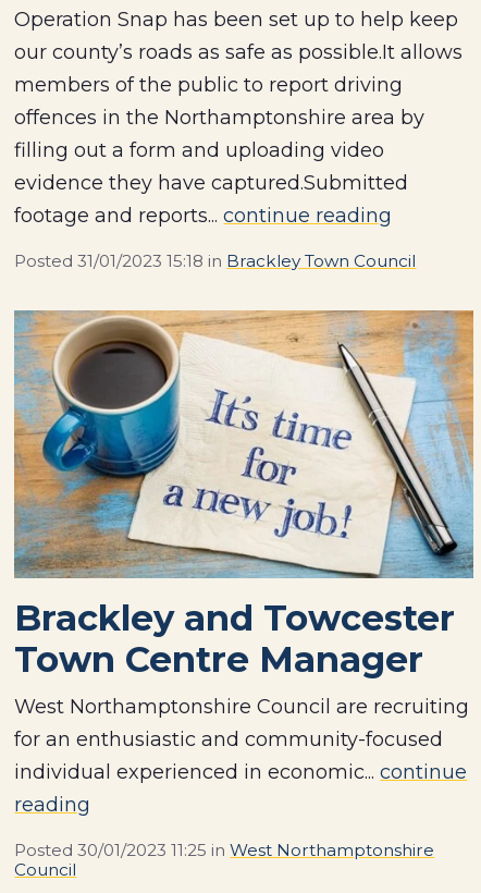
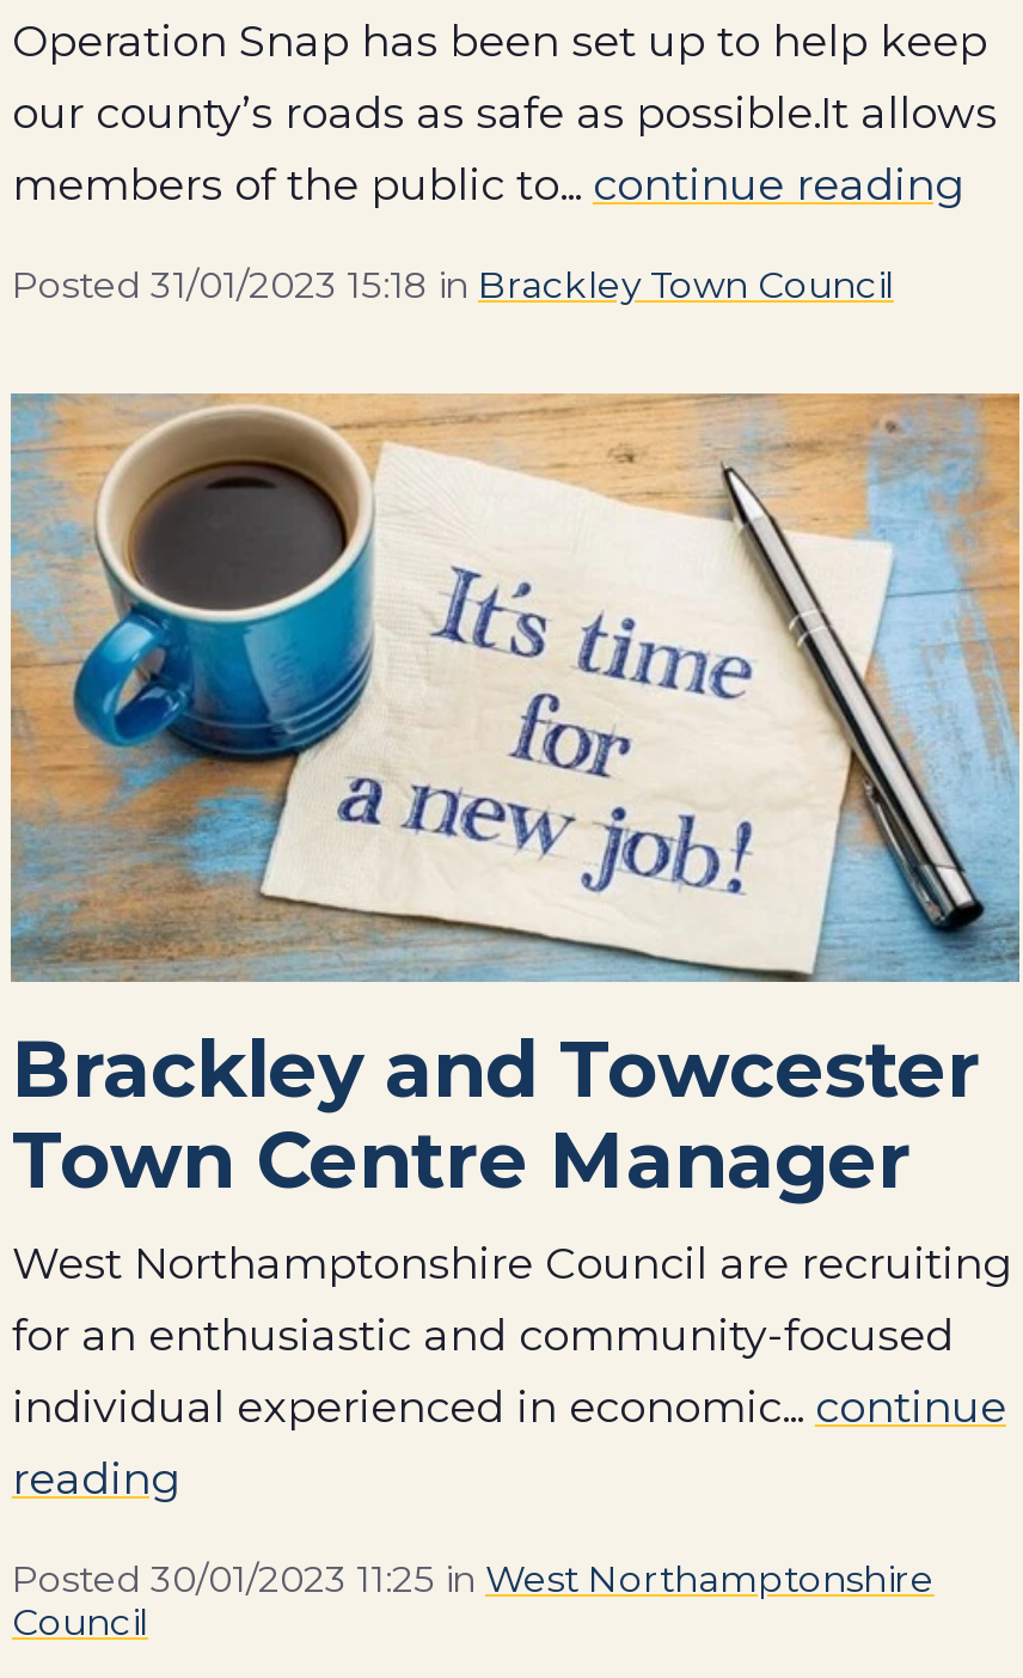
- members of the public to report driving
- offences in the Northamptonshire area by
- filling out a form and uploading video
- evidence they have captured.Submitted
- footage and reports... continue reading
+ members of the public to... continue reading
